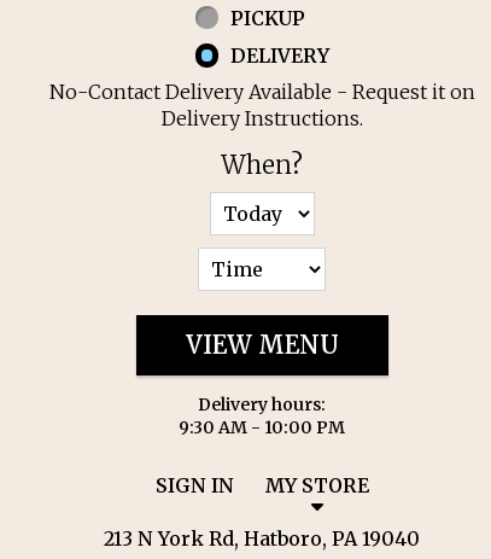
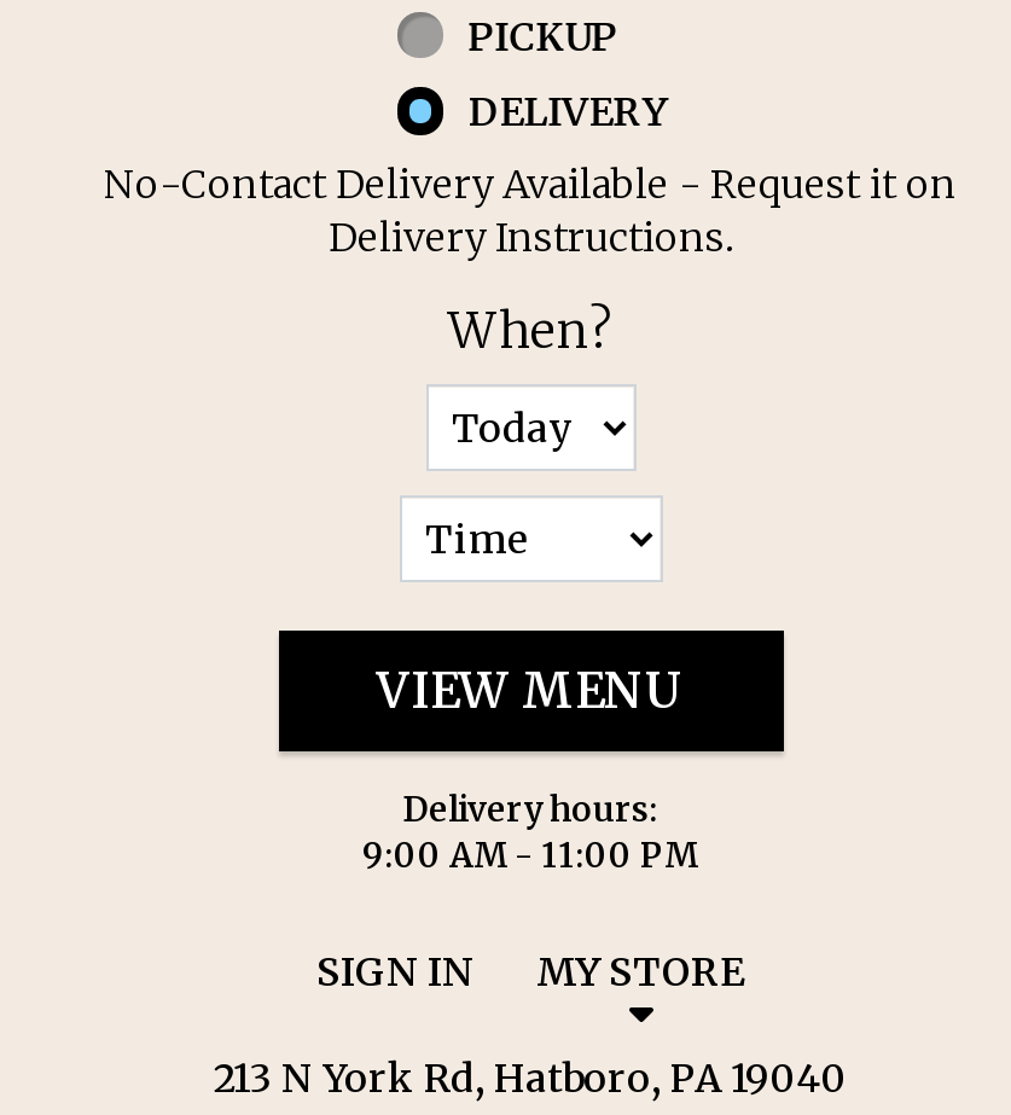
- 9:30 AM - 10:00 PM
+ 9:00 AM - 11:00 PM
